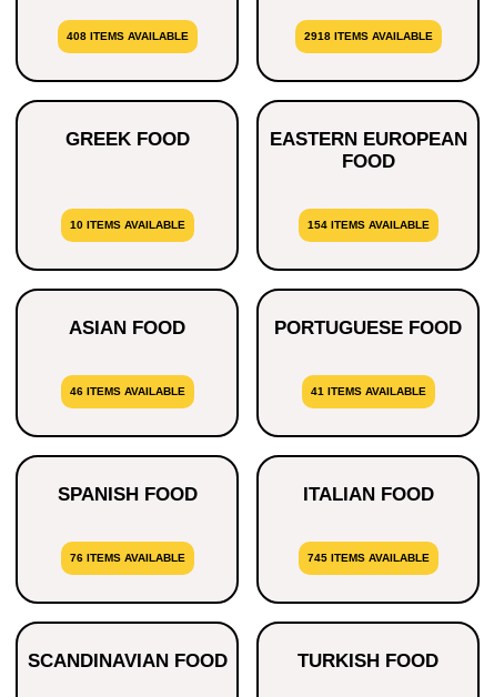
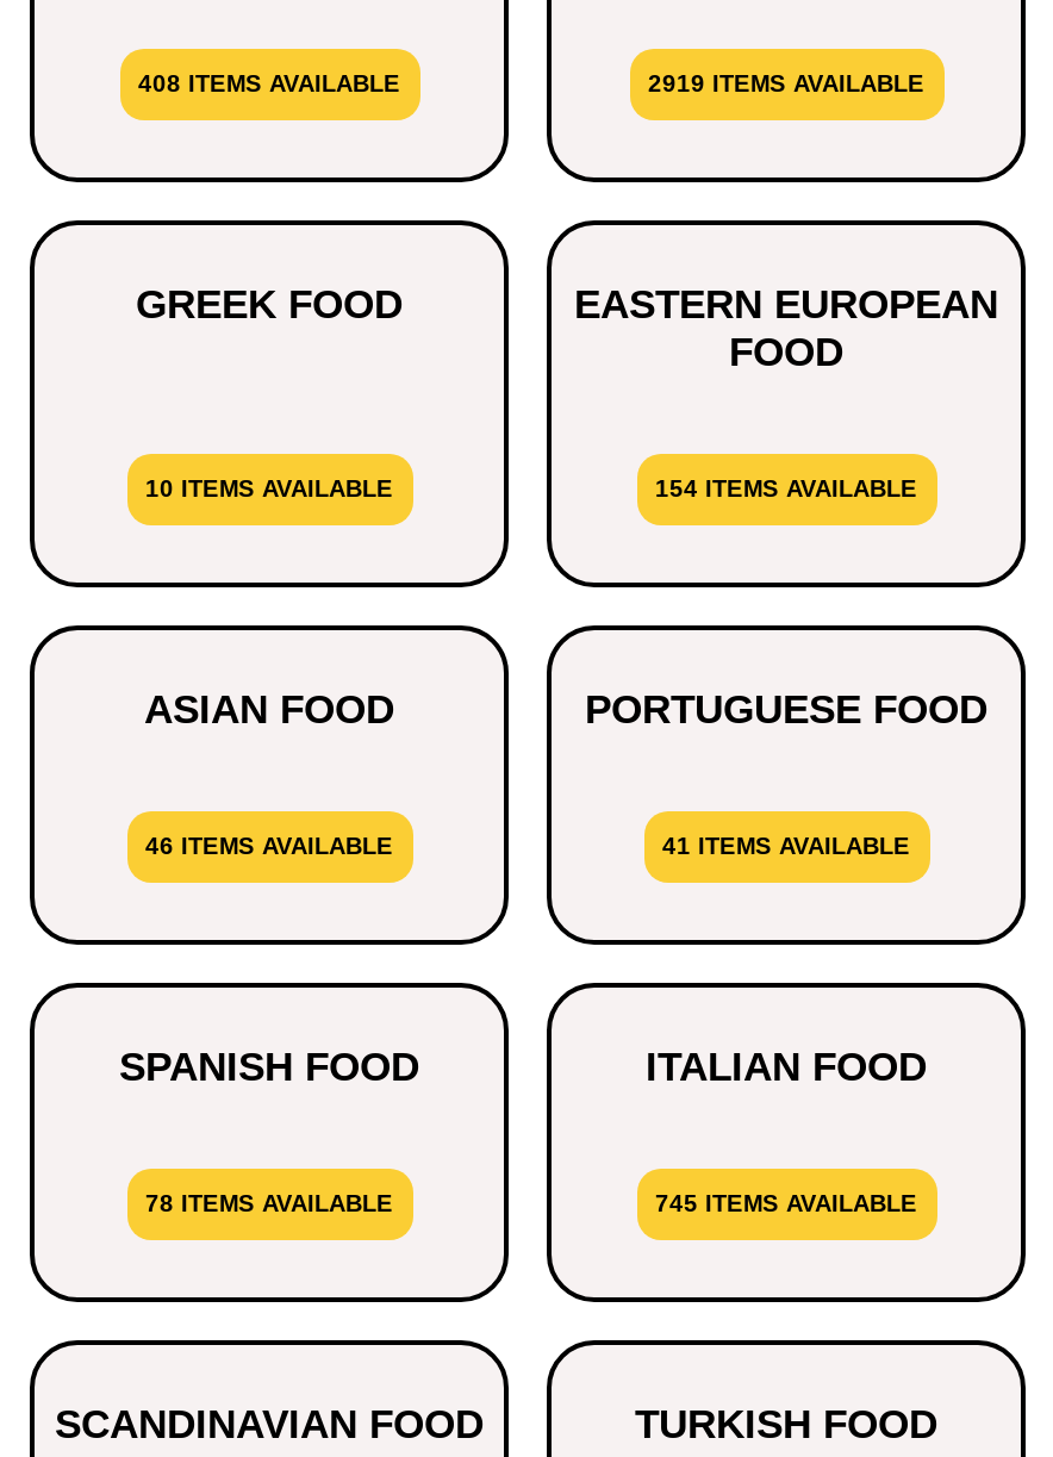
- 2918 ITEMS AVAILABLE
+ 2919 ITEMS AVAILABLE

- 76 ITEMS AVAILABLE
+ 78 ITEMS AVAILABLE
